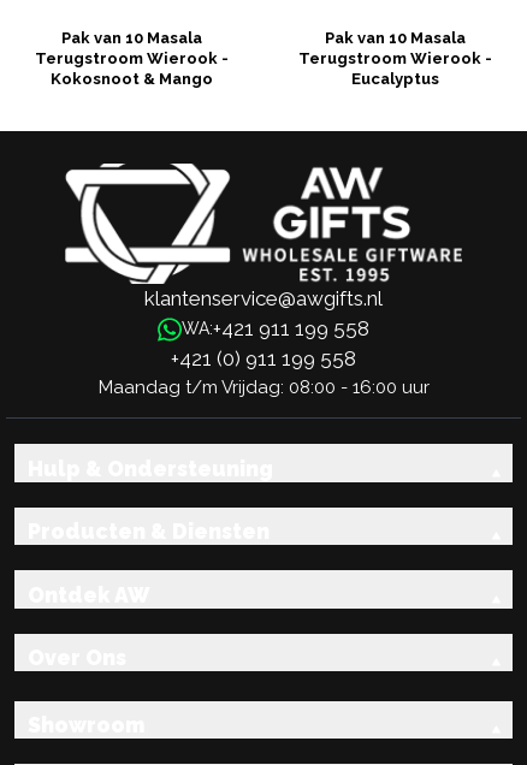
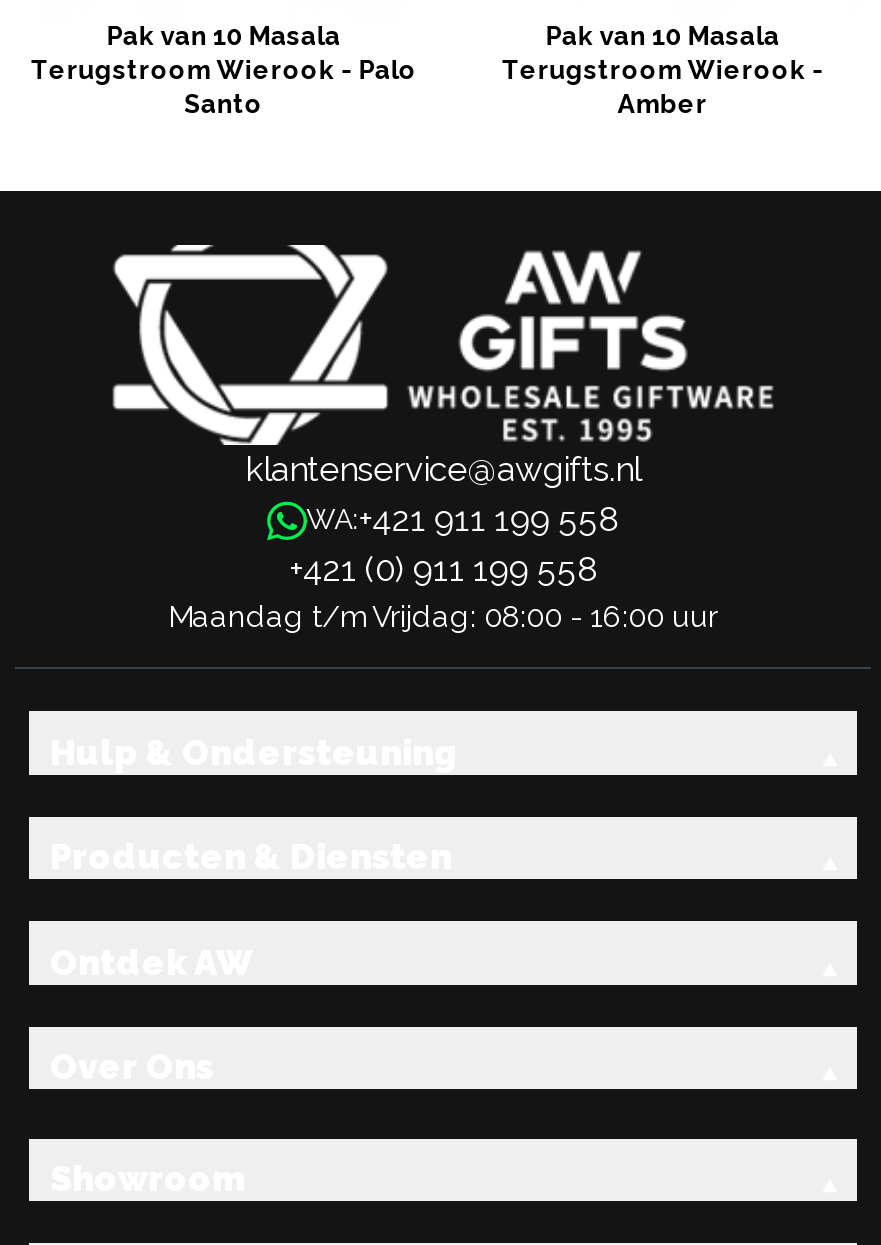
- Terugstroom Wierook -
- Kokosnoot & Mango
+ Terugstroom Wierook - Palo
+ Santo

- Eucalyptus
+ Amber
